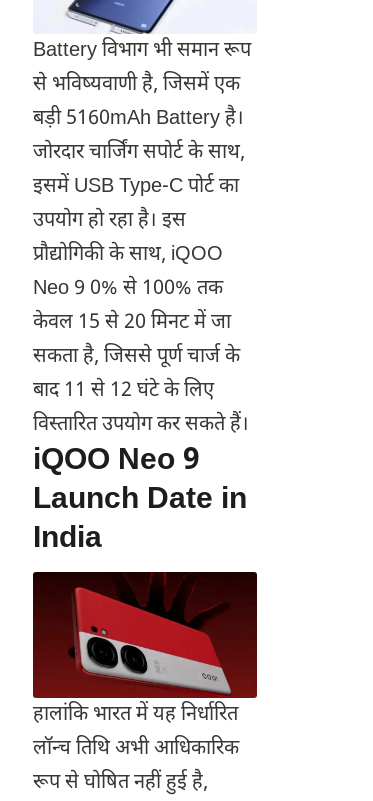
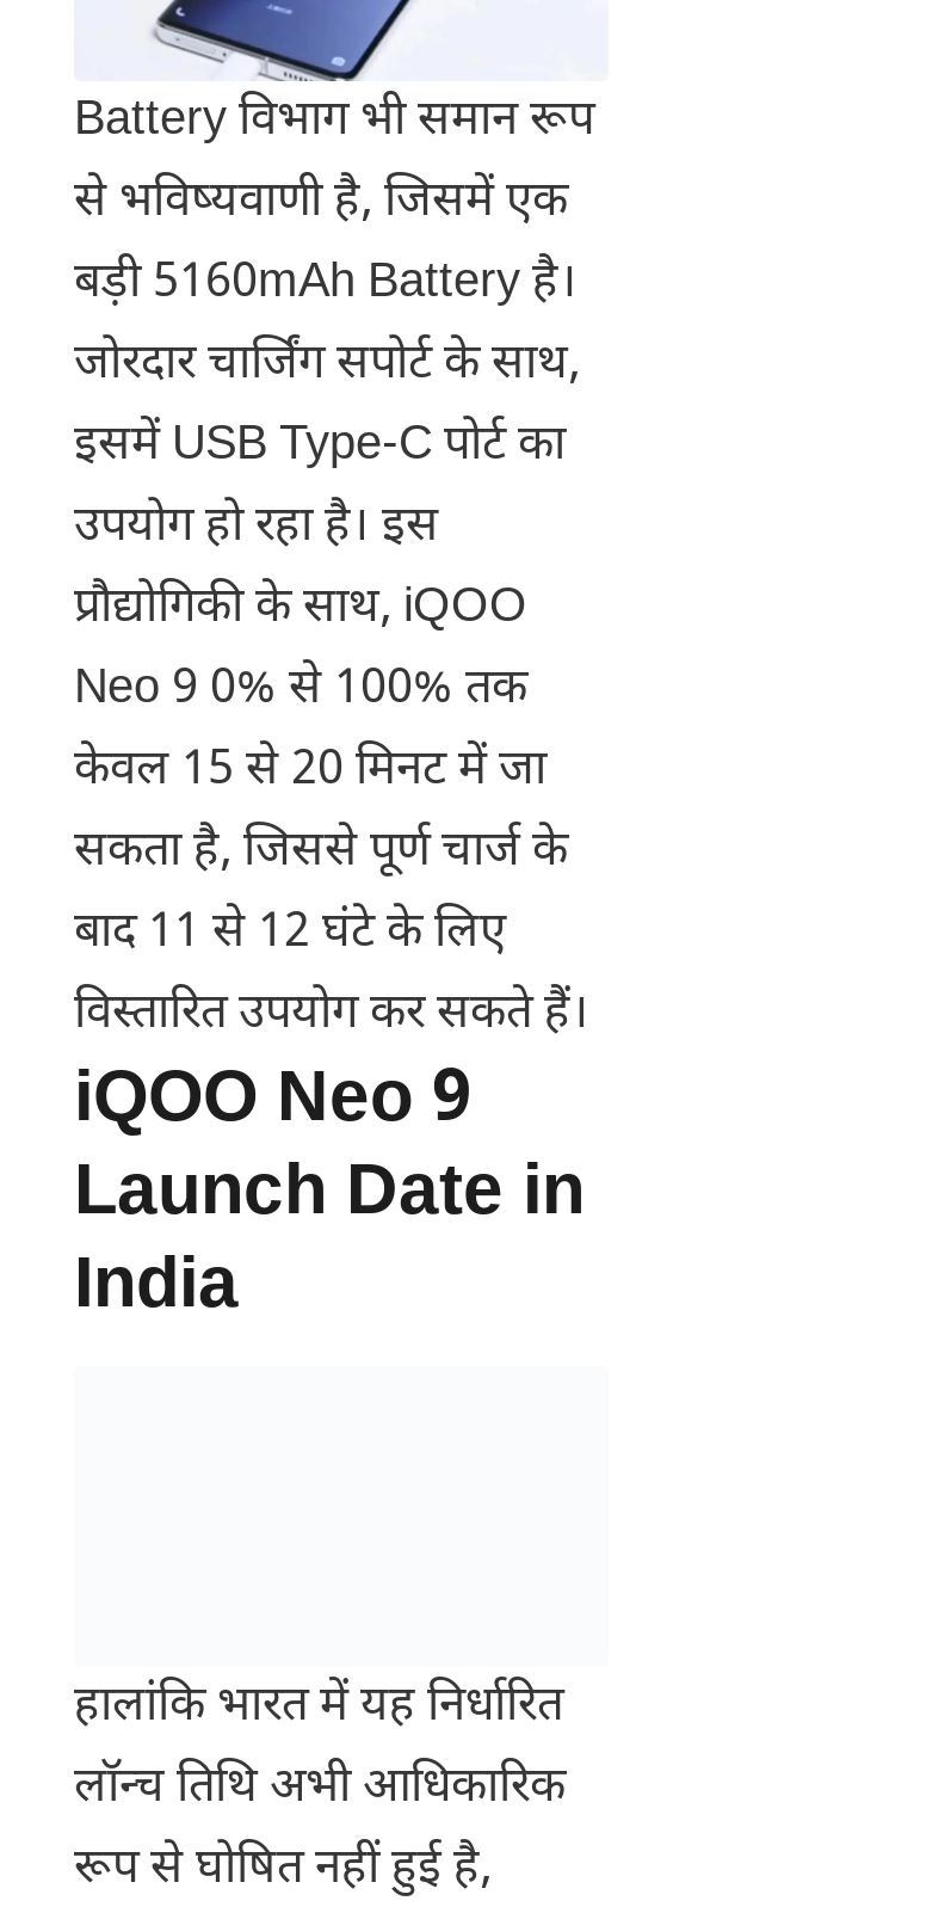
- [image]
